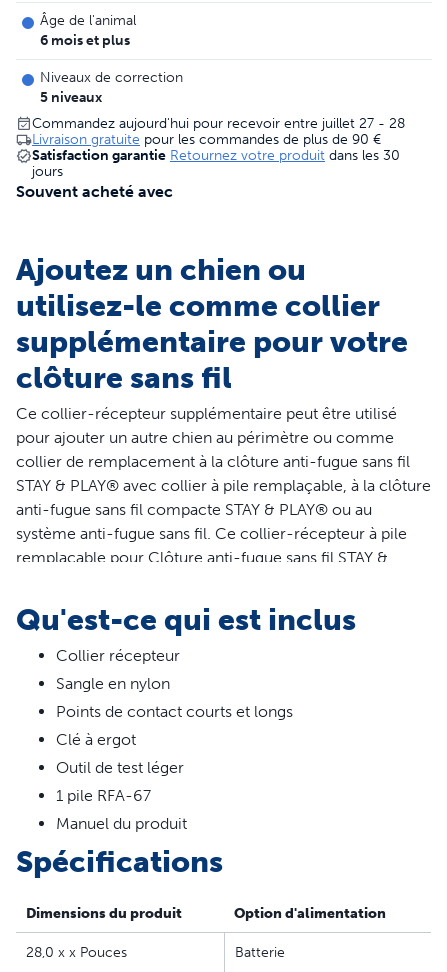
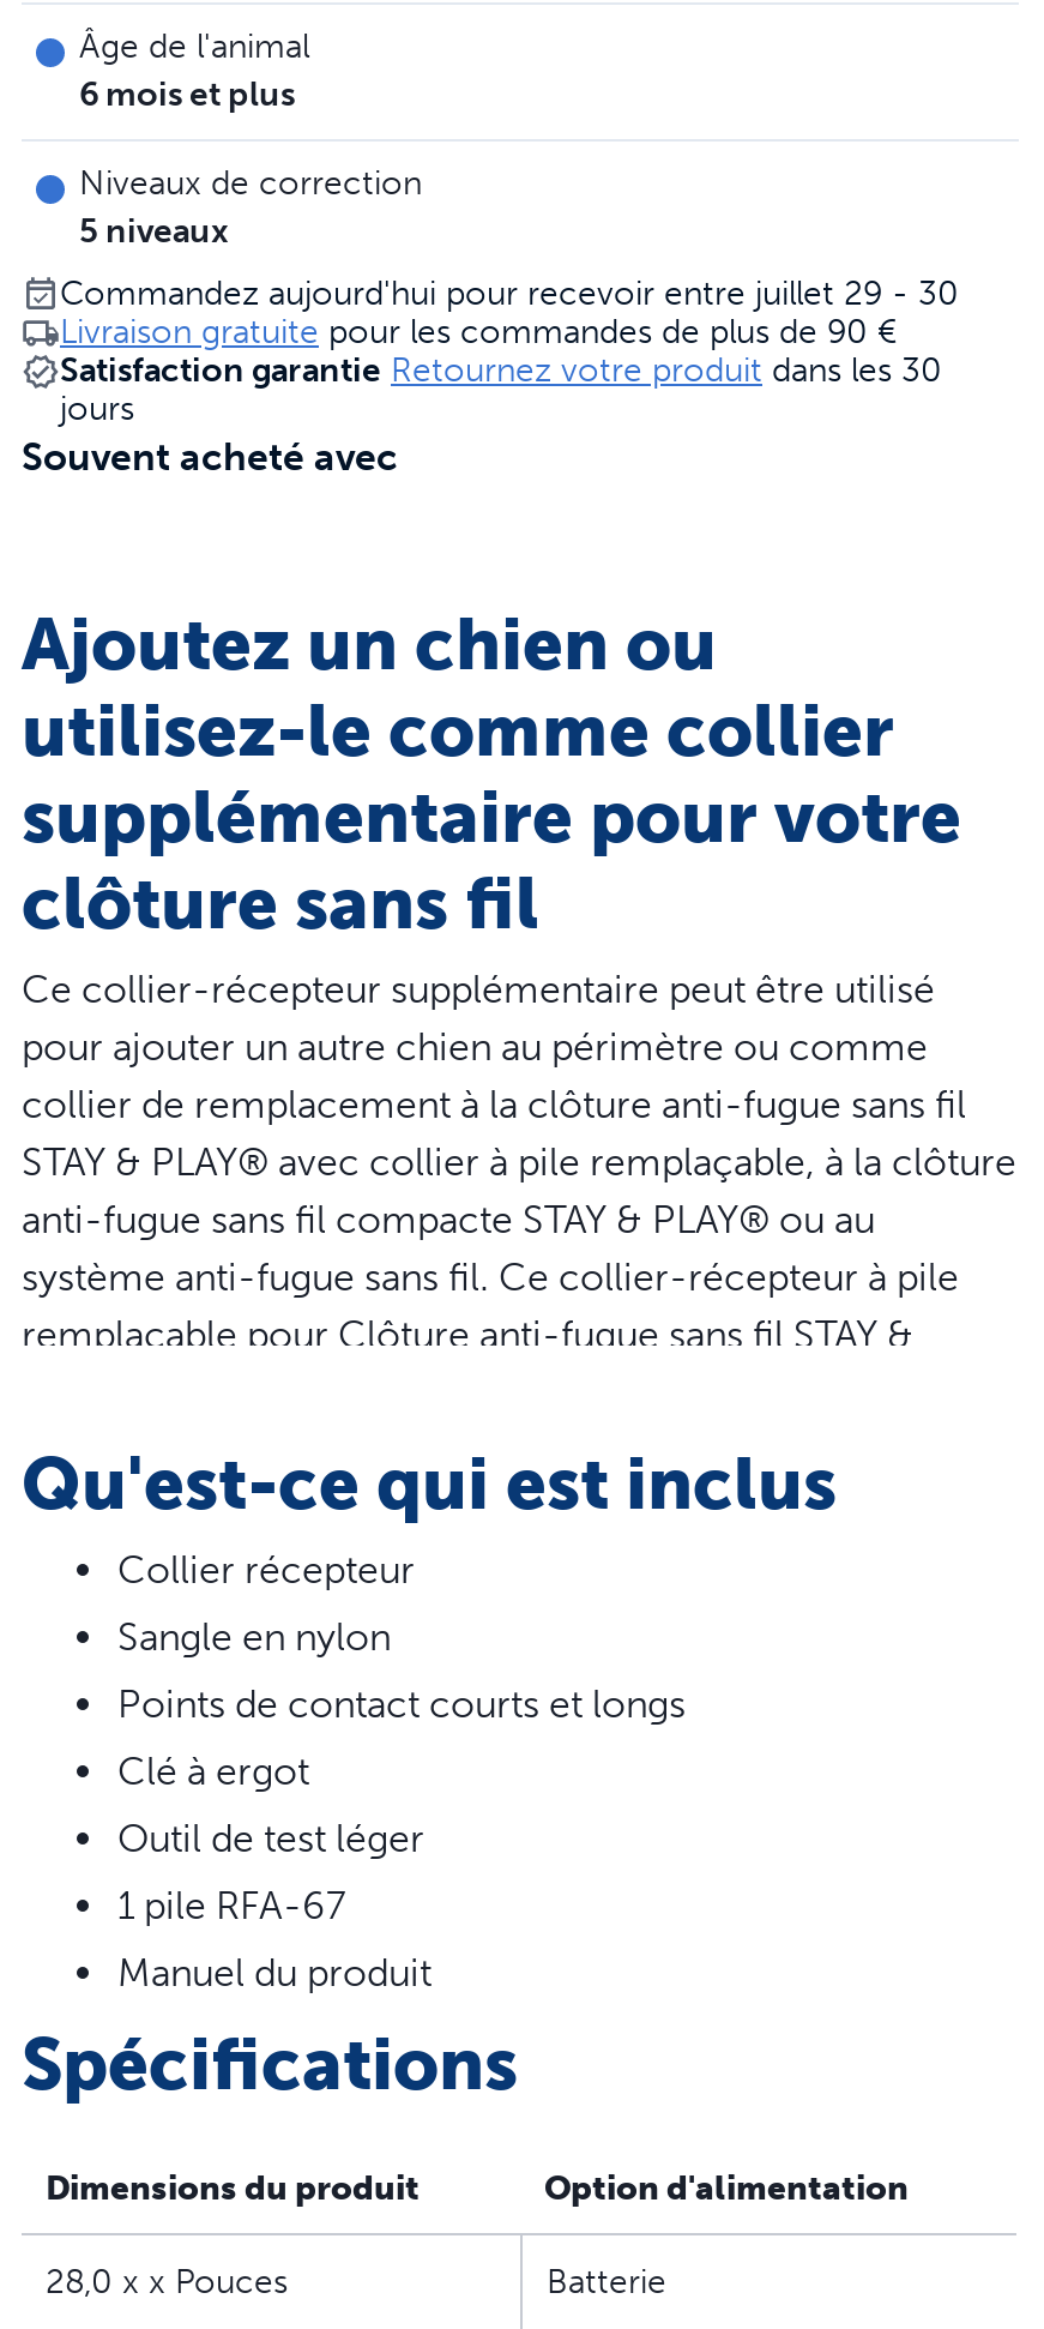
- Commandez aujourd'hui pour recevoir entre juillet 27 - 28
+ Commandez aujourd'hui pour recevoir entre juillet 29 - 30
